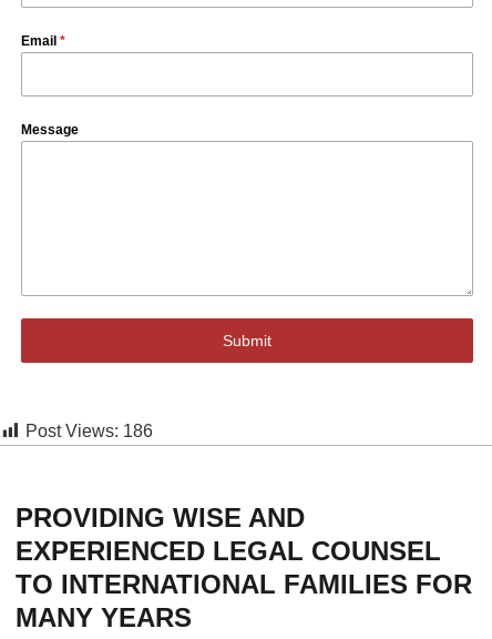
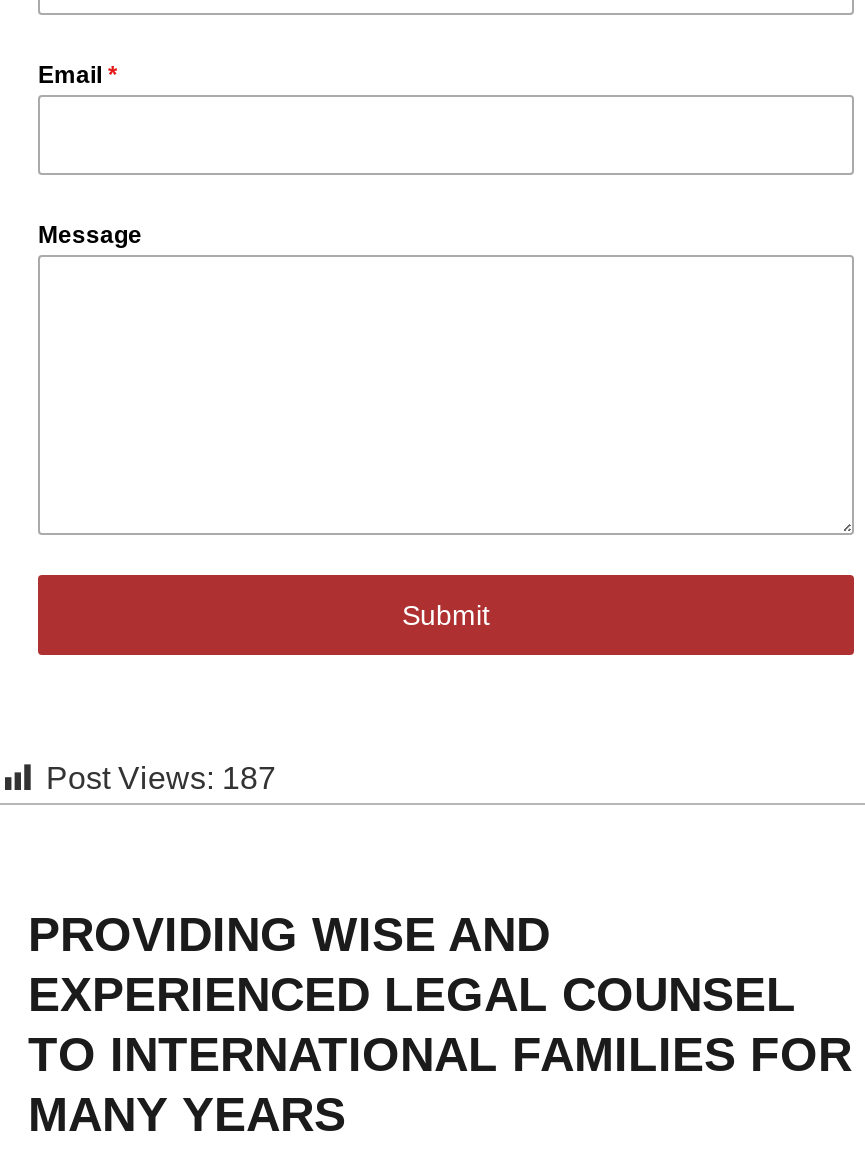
- Post Views: 186
+ Post Views: 187
